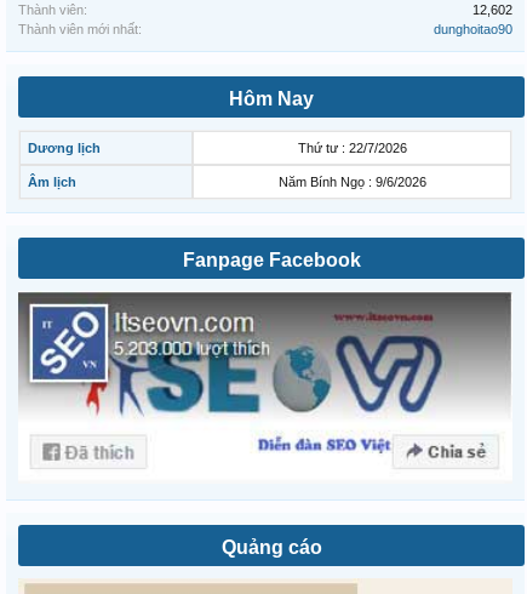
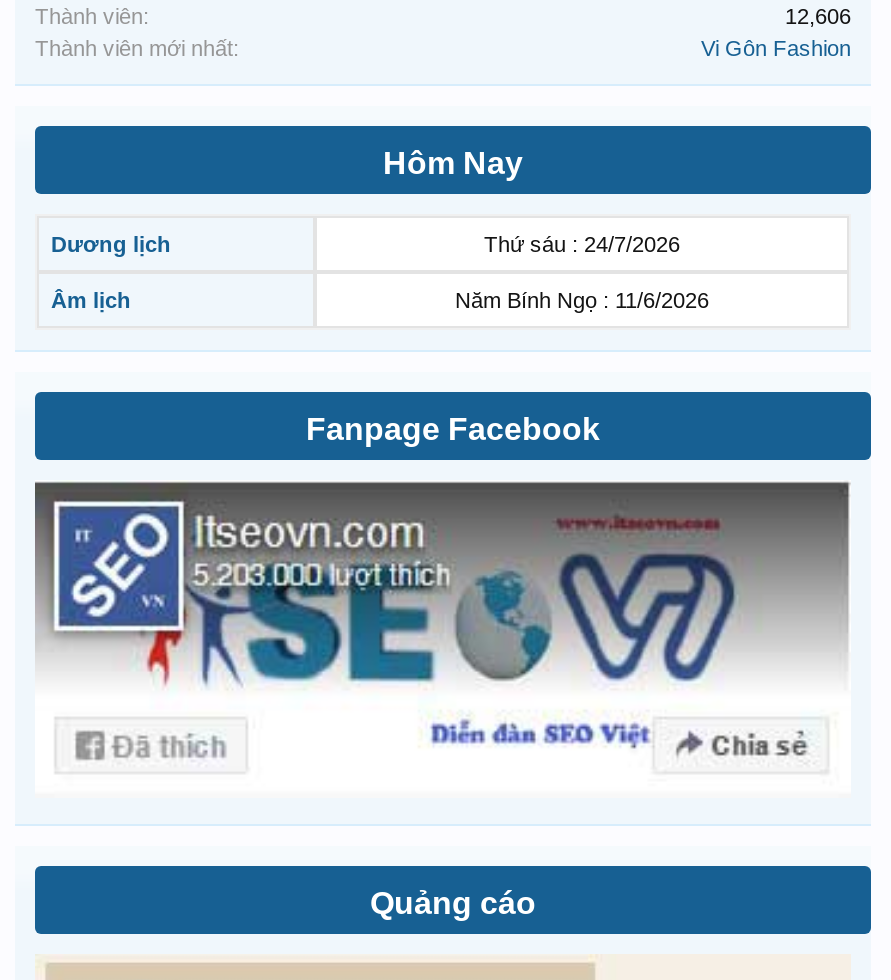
- 12,602
+ 12,606

- dunghoitao90
+ Vi Gôn Fashion

- Thứ tư : 22/7/2026
+ Thứ sáu : 24/7/2026

- Năm Bính Ngọ : 9/6/2026
+ Năm Bính Ngọ : 11/6/2026
